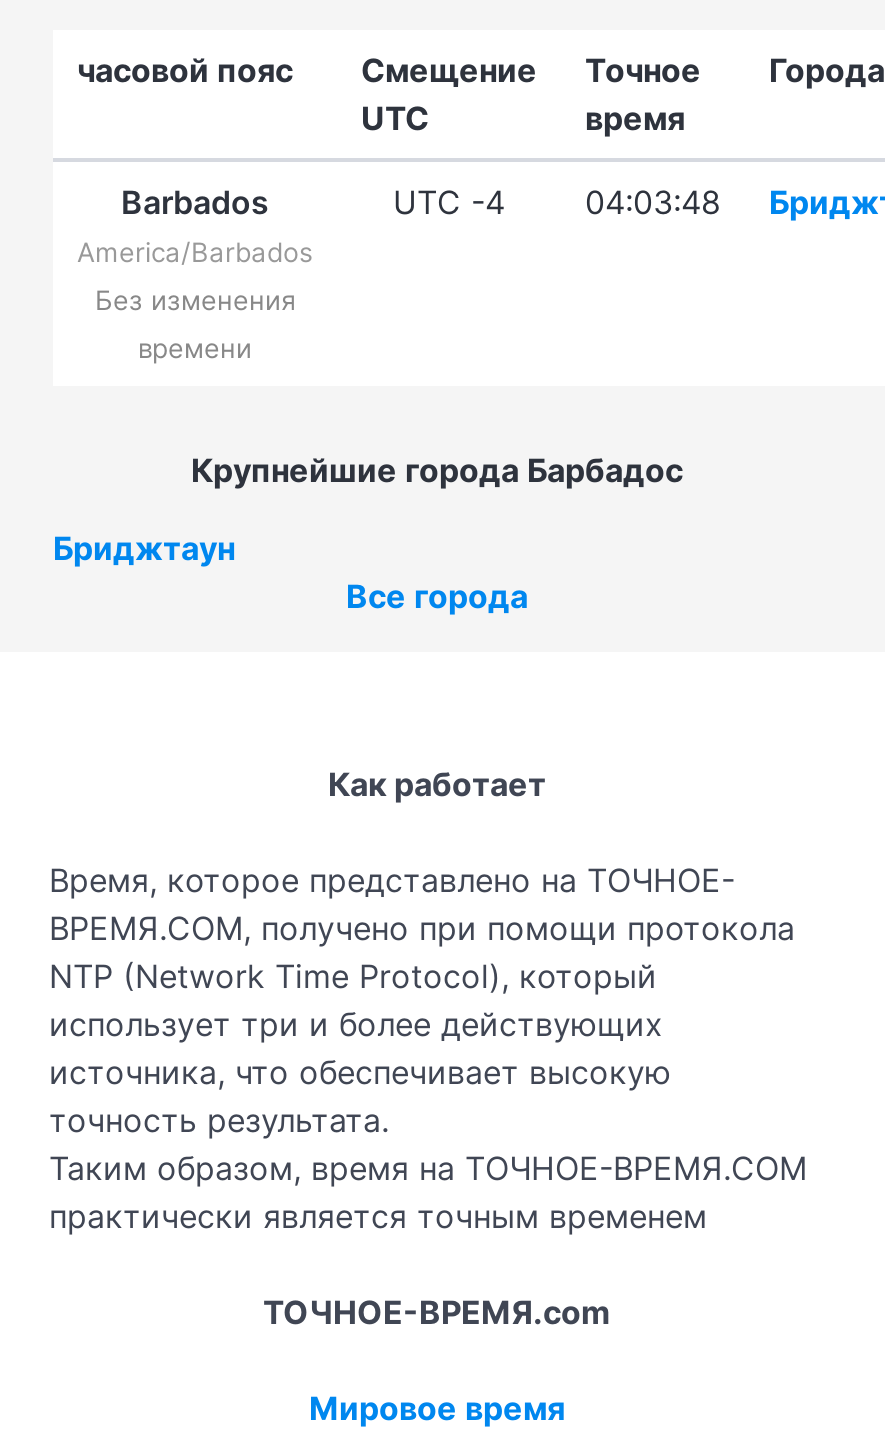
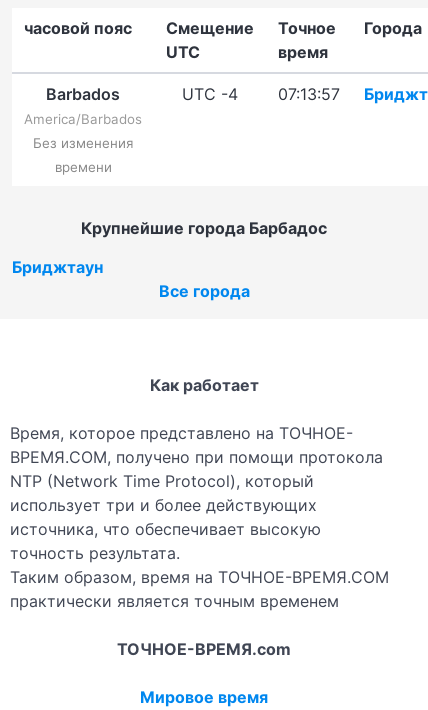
- 04:03:48
+ 07:13:57
